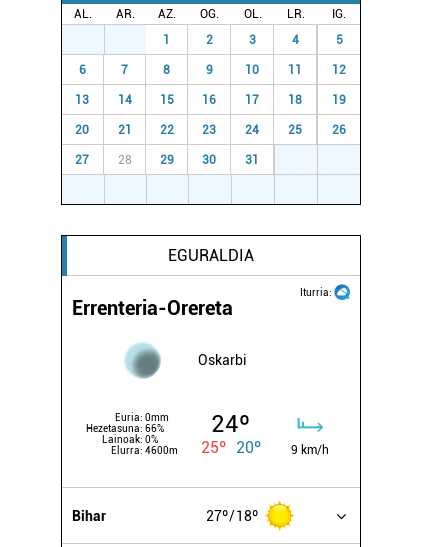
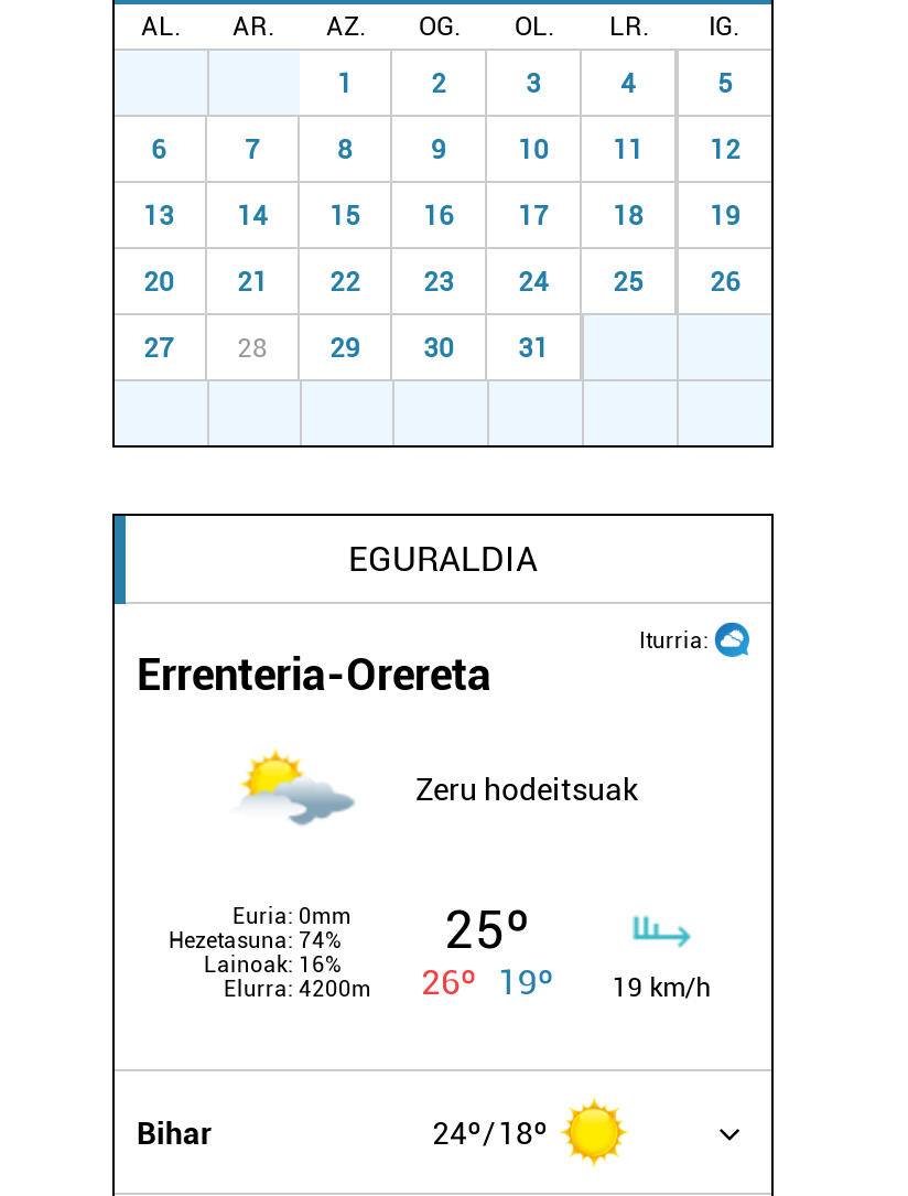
- [image]
- Oskarbi
+ [image]
+ Zeru hodeitsuak

- 24º
- 25º 20º
- 9 km/h
+ 25º
+ 26º 19º
+ 19 km/h

- Hezetasuna: 66%
- Lainoak: 0%
- Elurra: 4600m
+ Hezetasuna: 74%
+ Lainoak: 16%
+ Elurra: 4200m

- 27º 18º
+ 24º 18º
